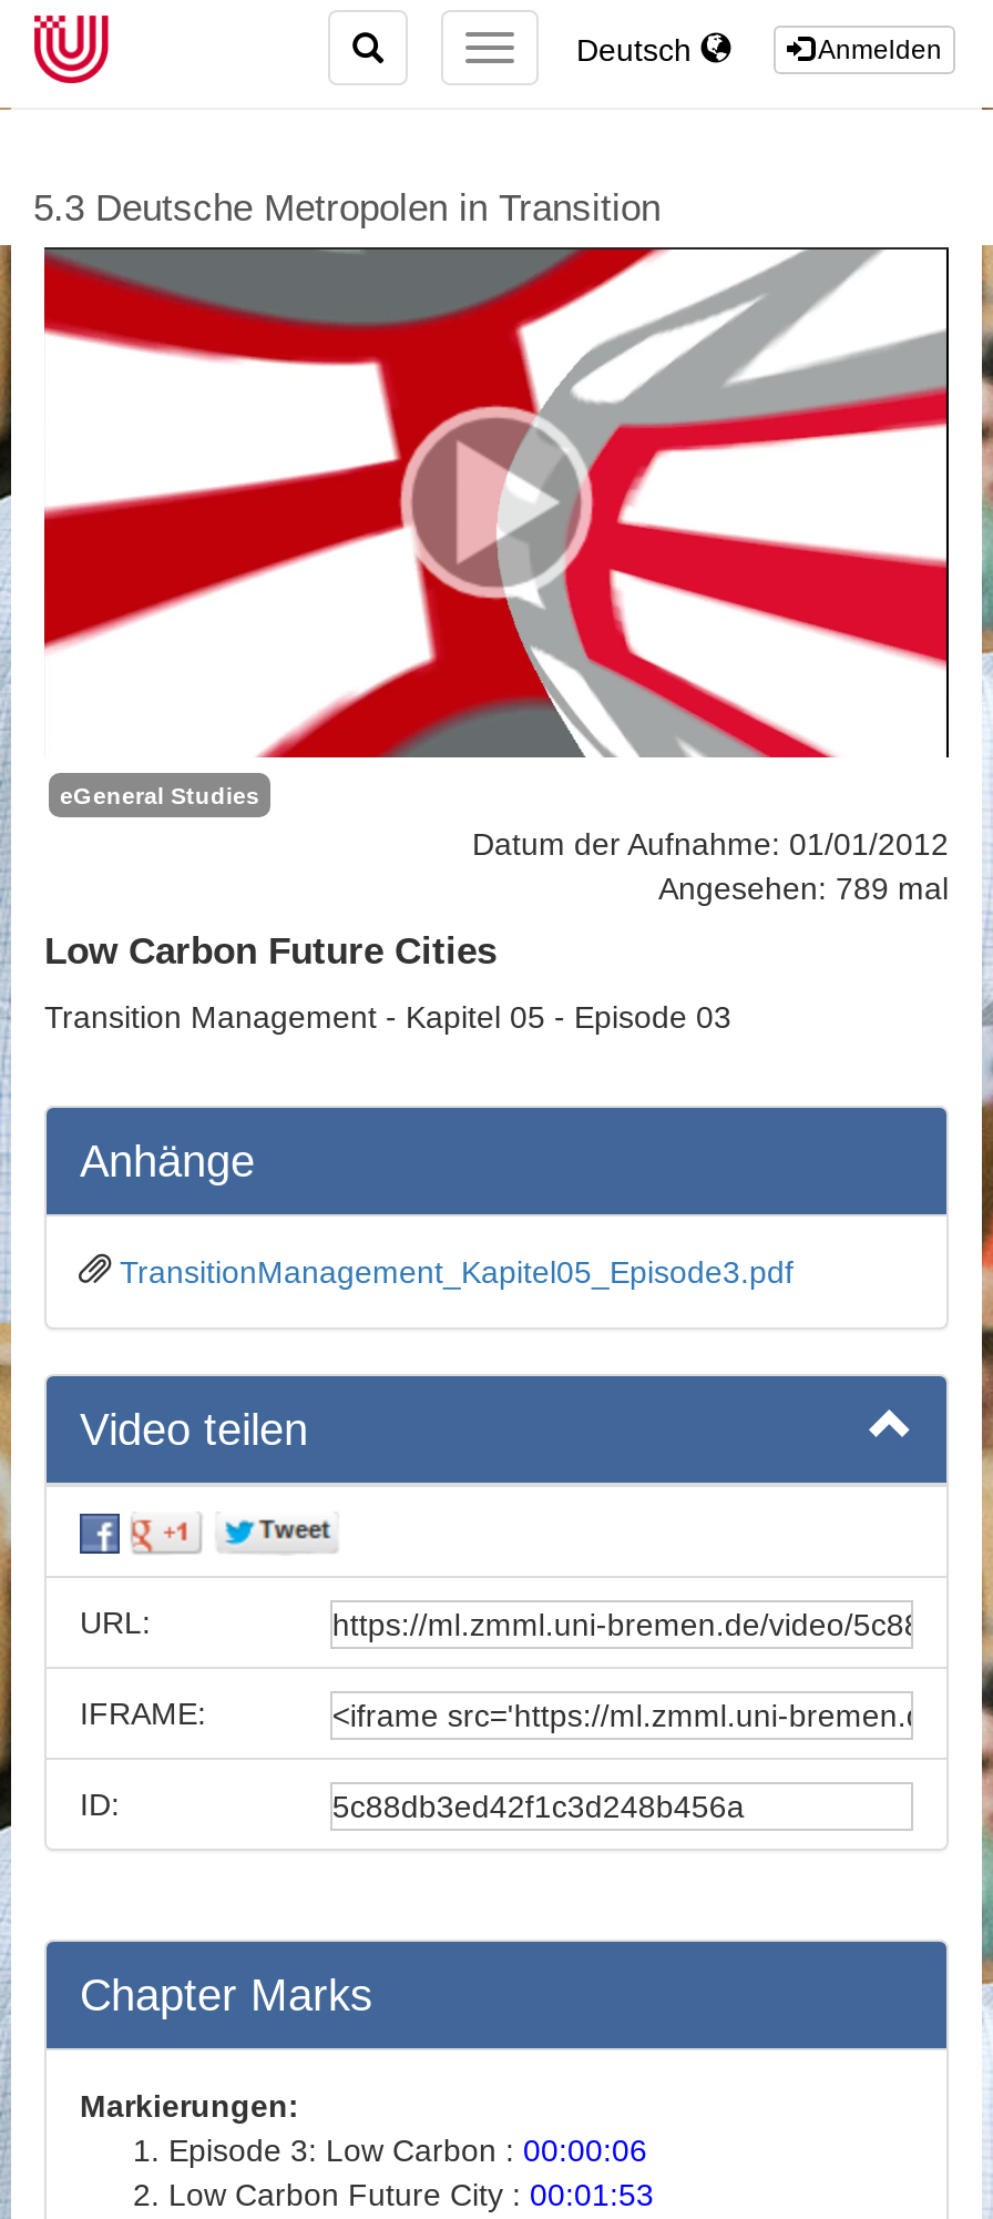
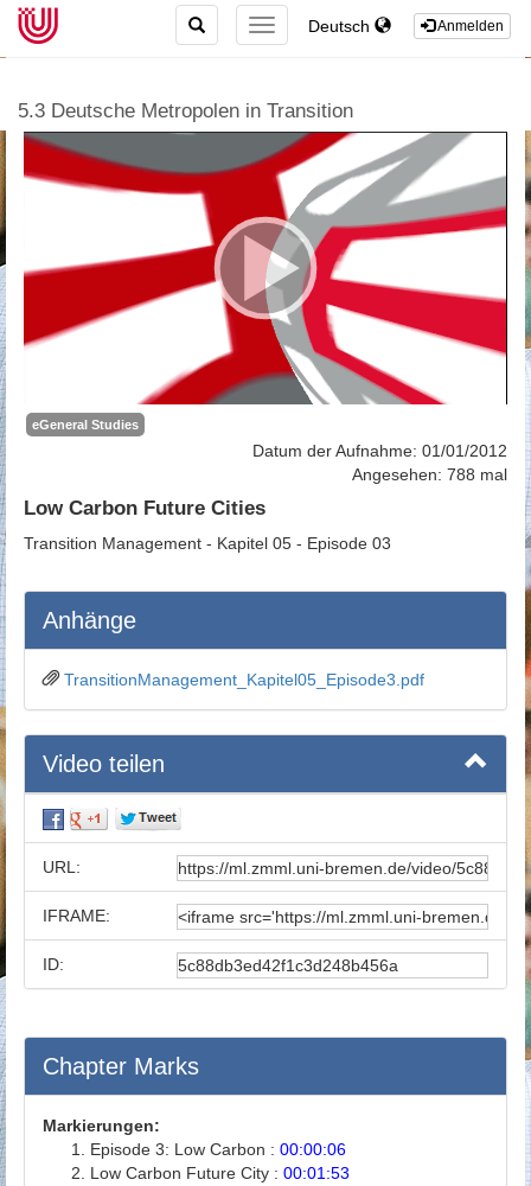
- Angesehen: 789 mal
+ Angesehen: 788 mal
